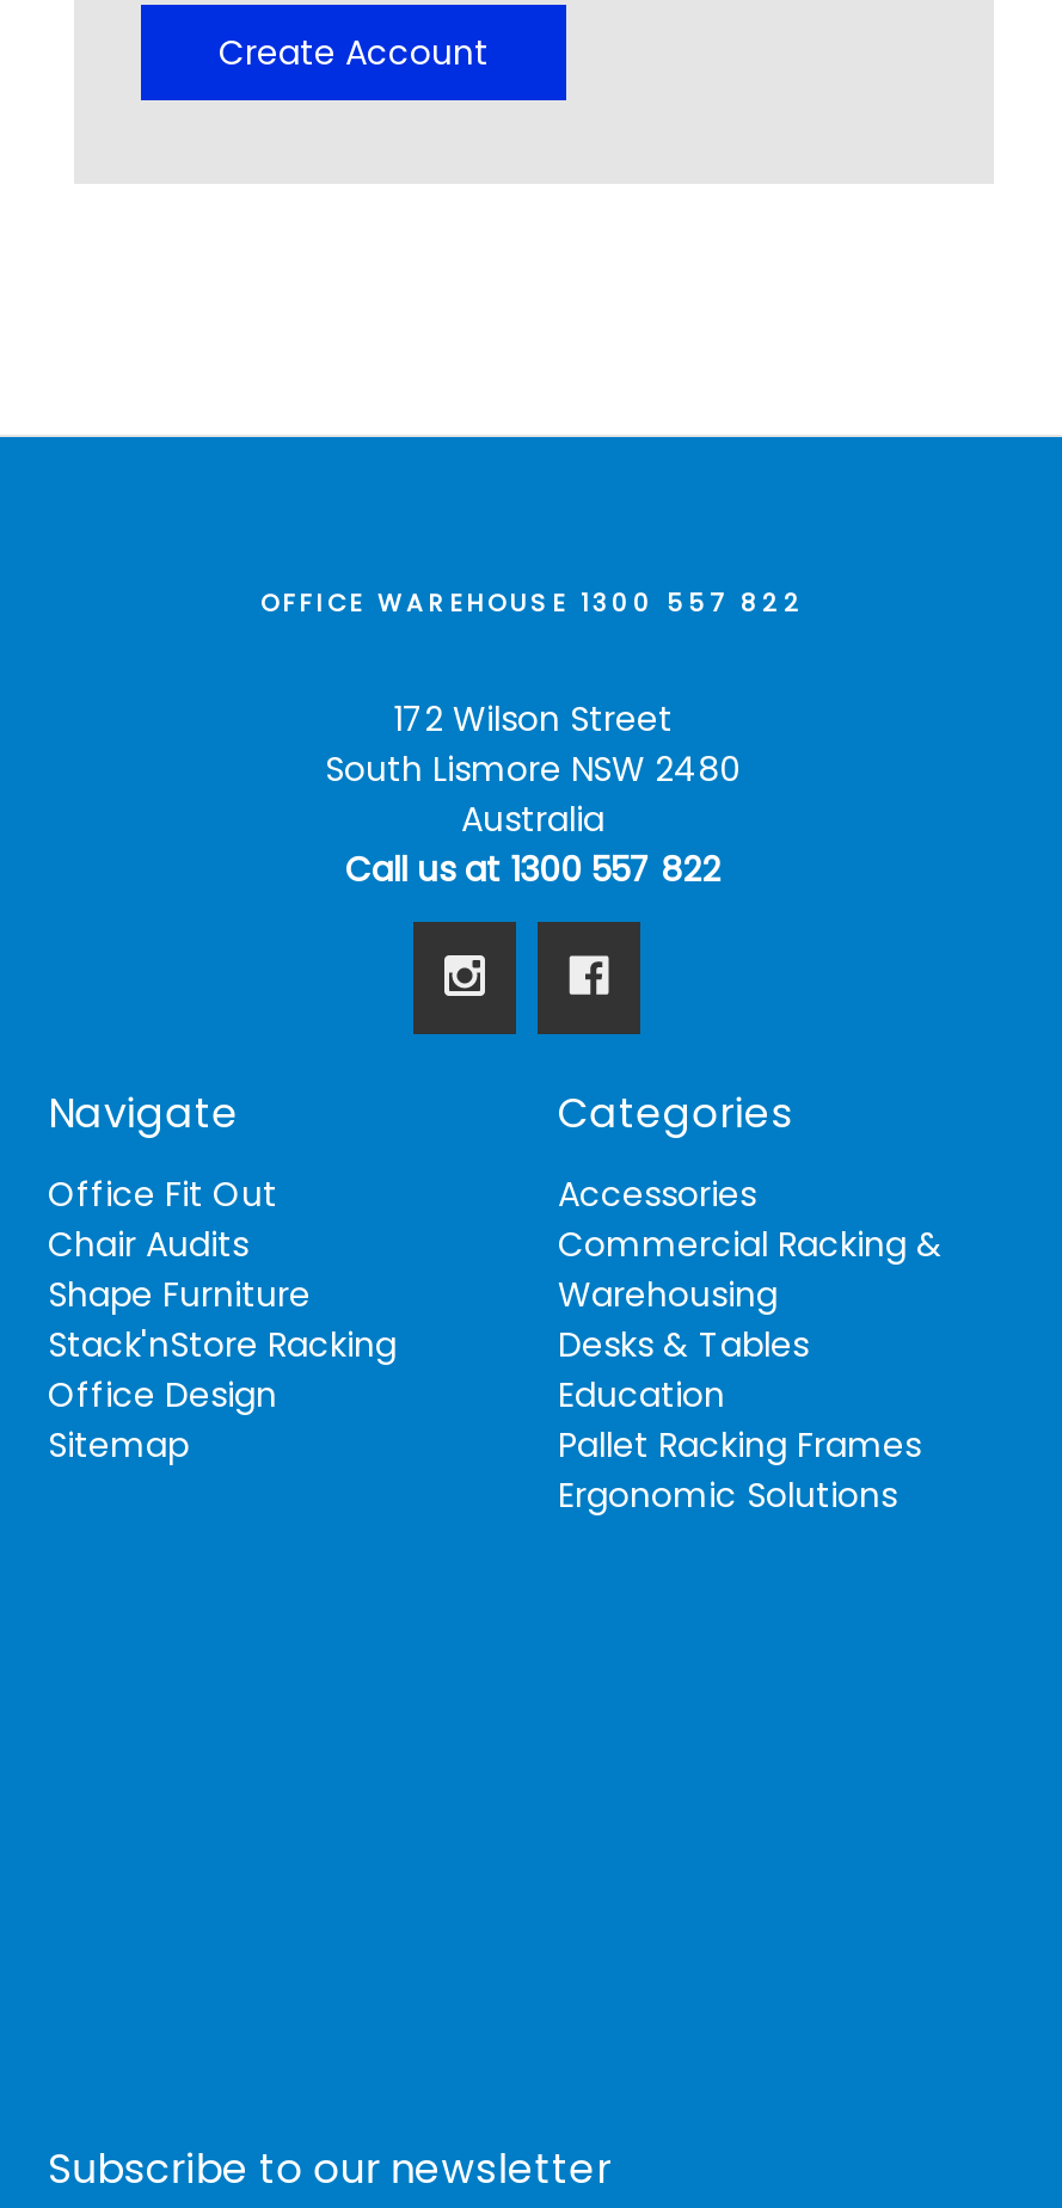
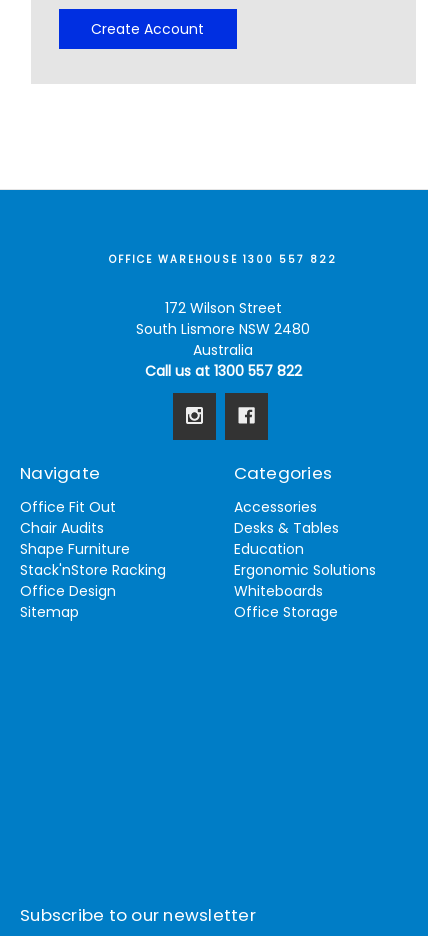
- Commercial Racking &
- Warehousing

moved up: Desks & Tables | Education

- Pallet Racking Frames

+ Whiteboards
+ Office Storage

moved up: Ergonomic Solutions
